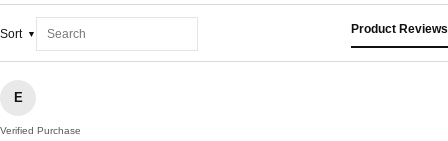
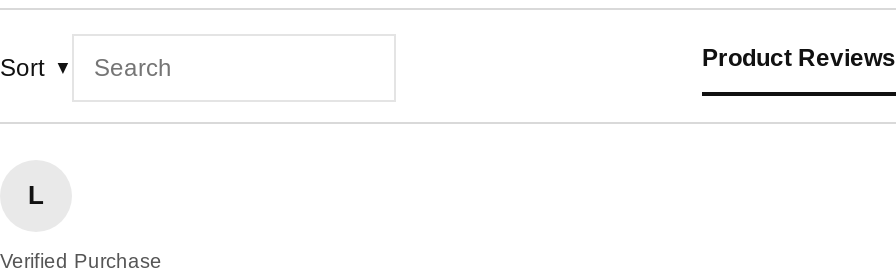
- E
+ L
